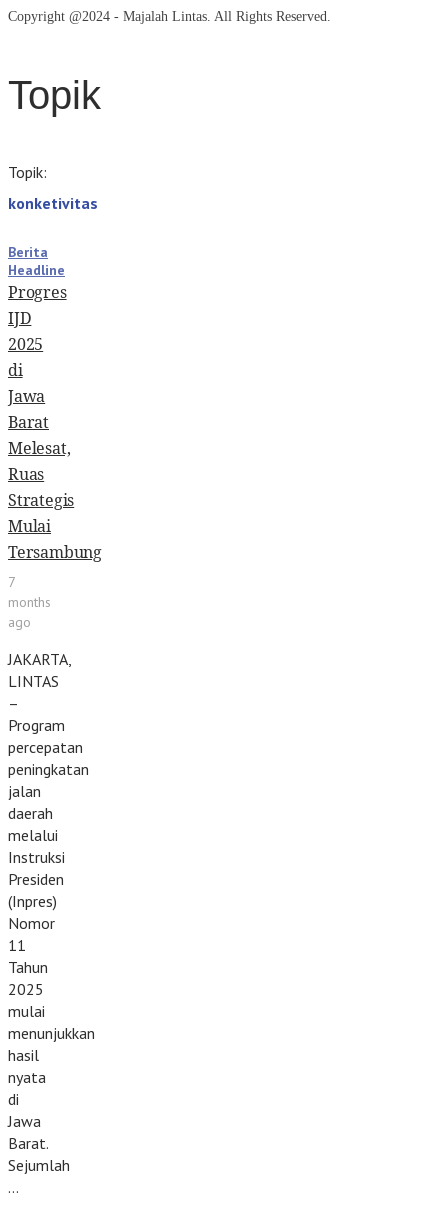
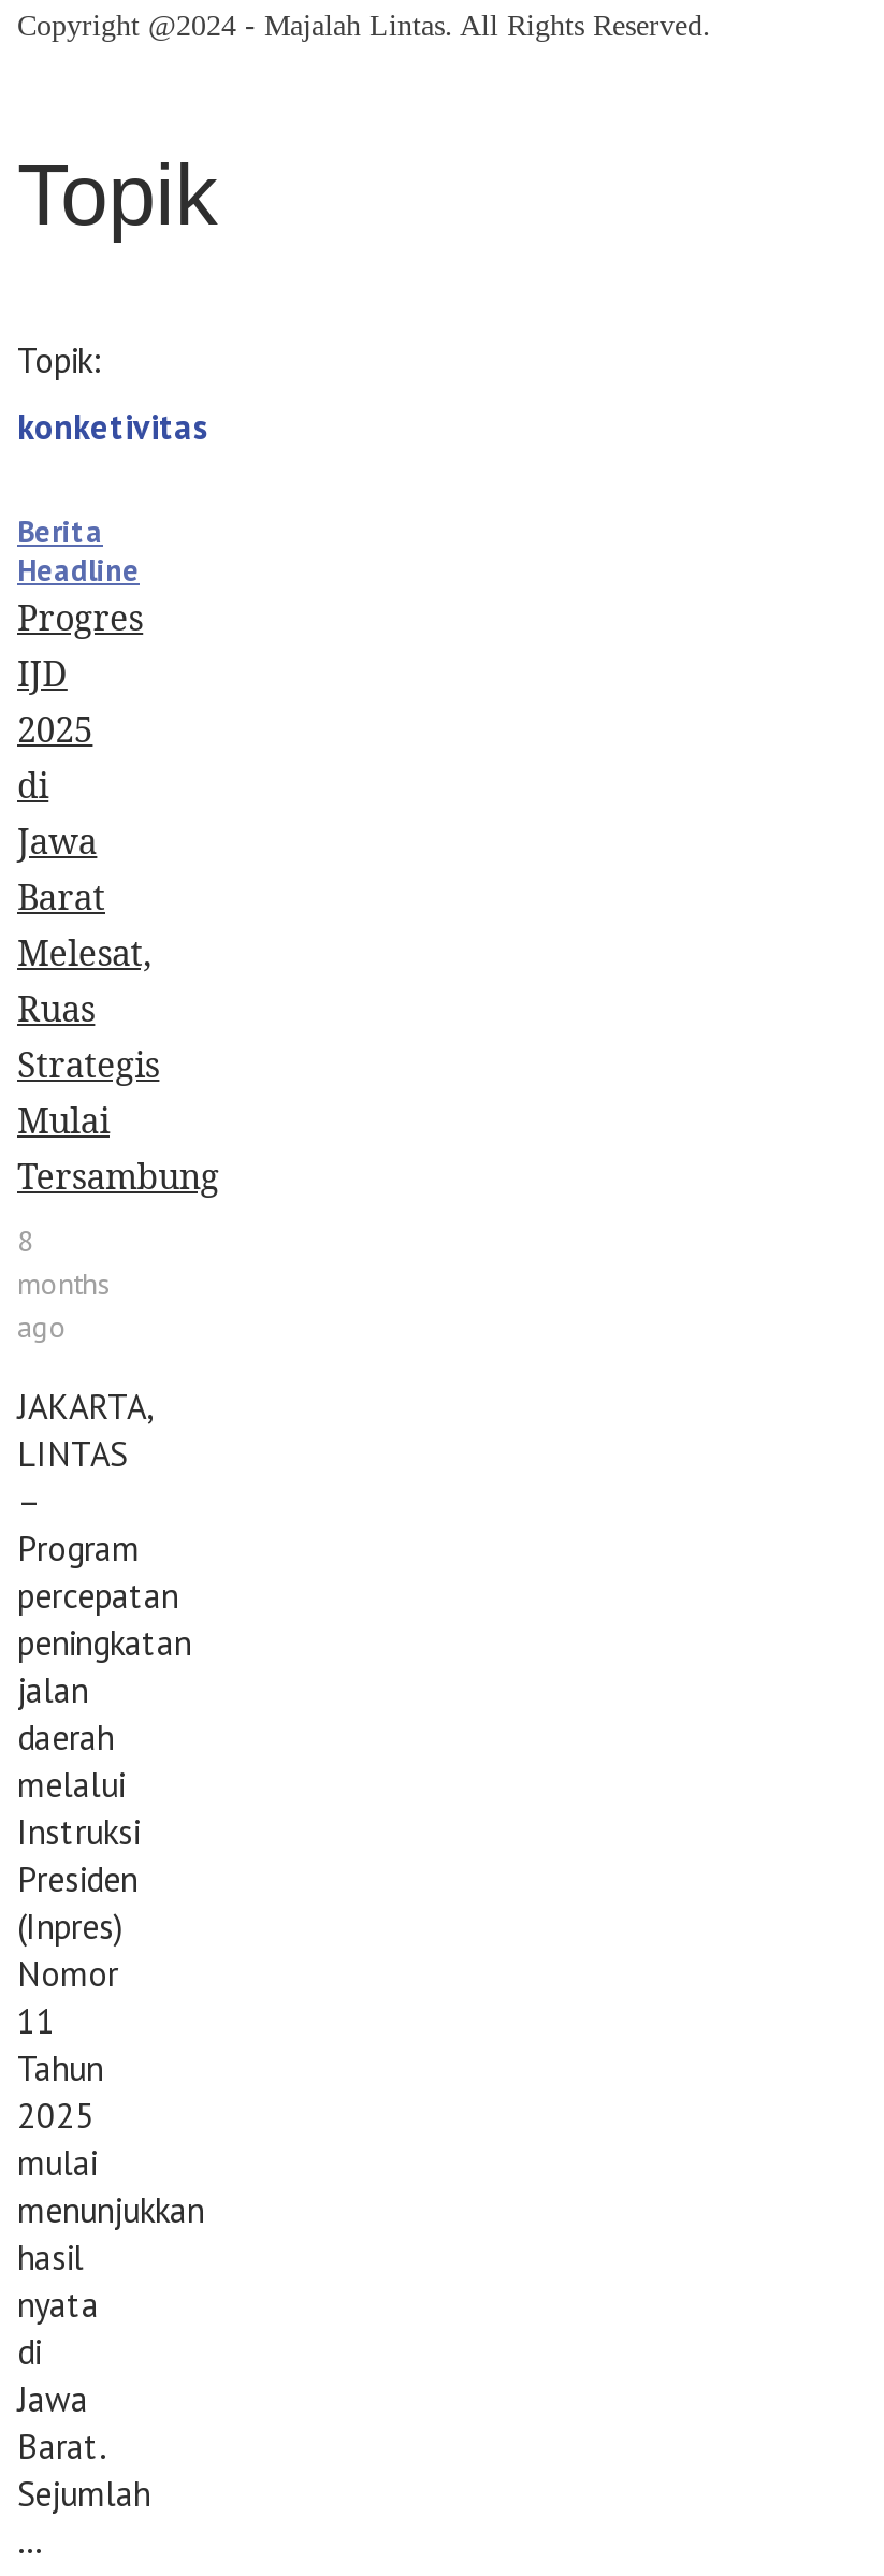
- 7
+ 8
